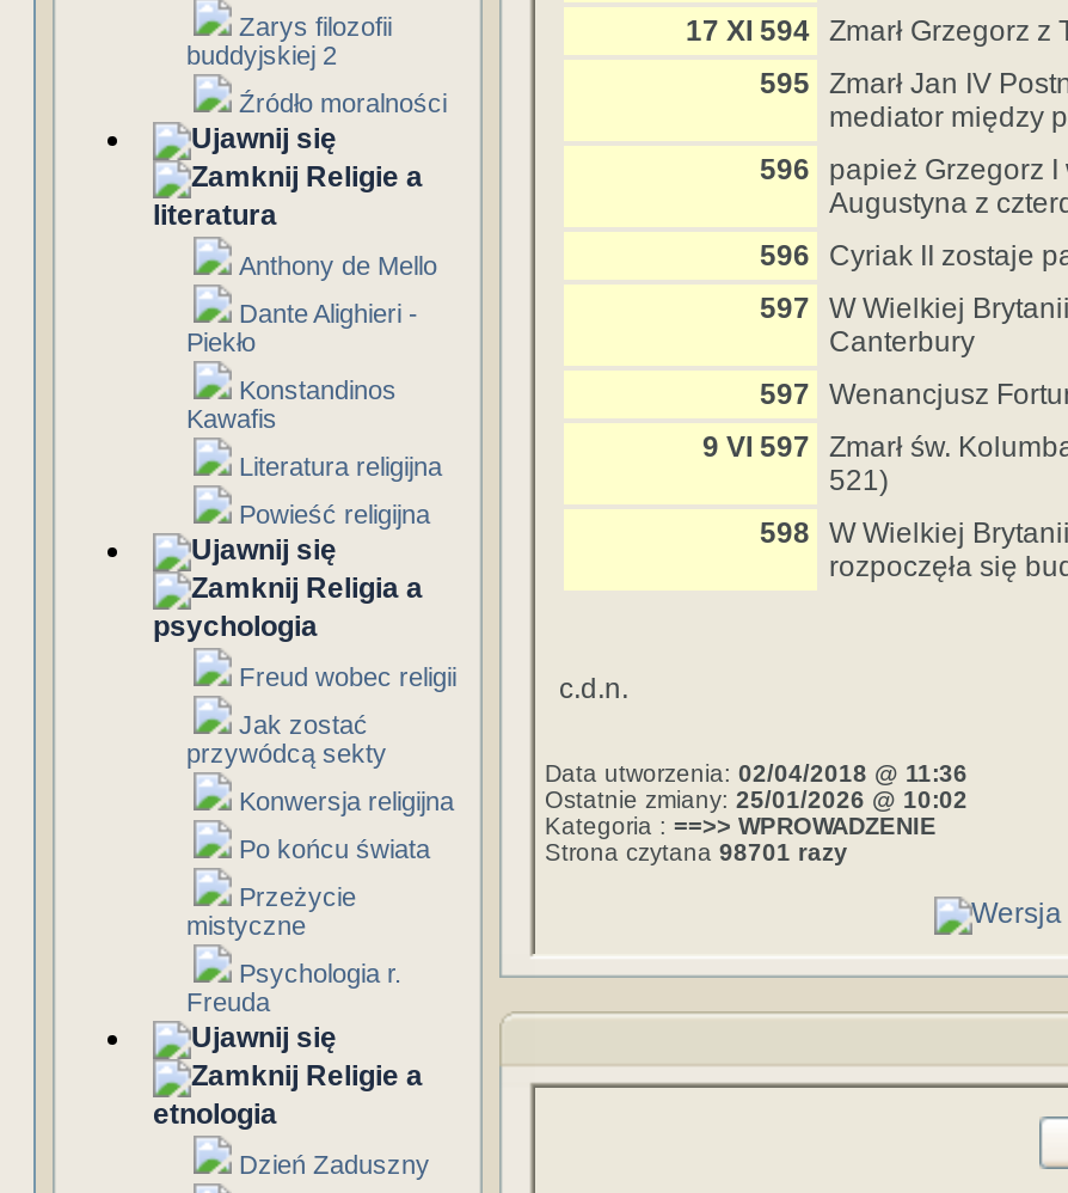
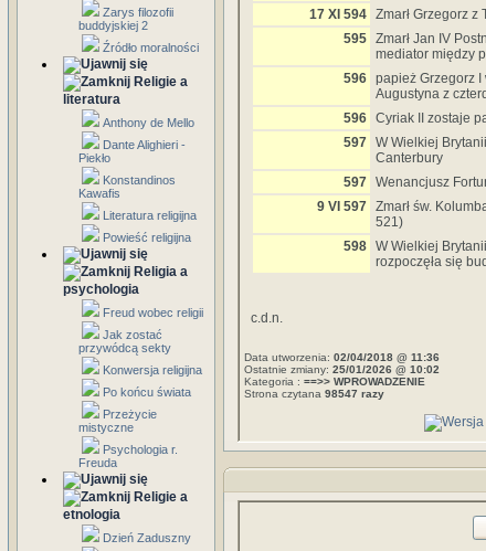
- Strona czytana 98701 razy
+ Strona czytana 98547 razy
